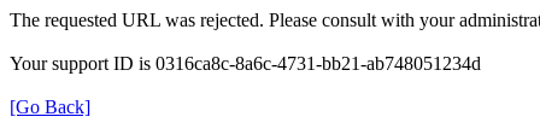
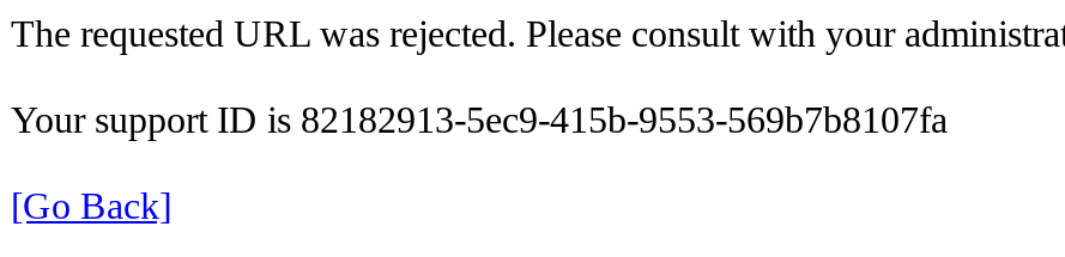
- Your support ID is 0316ca8c-8a6c-4731-bb21-ab748051234d
+ Your support ID is 82182913-5ec9-415b-9553-569b7b8107fa
